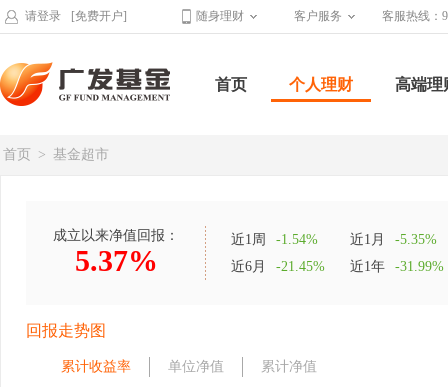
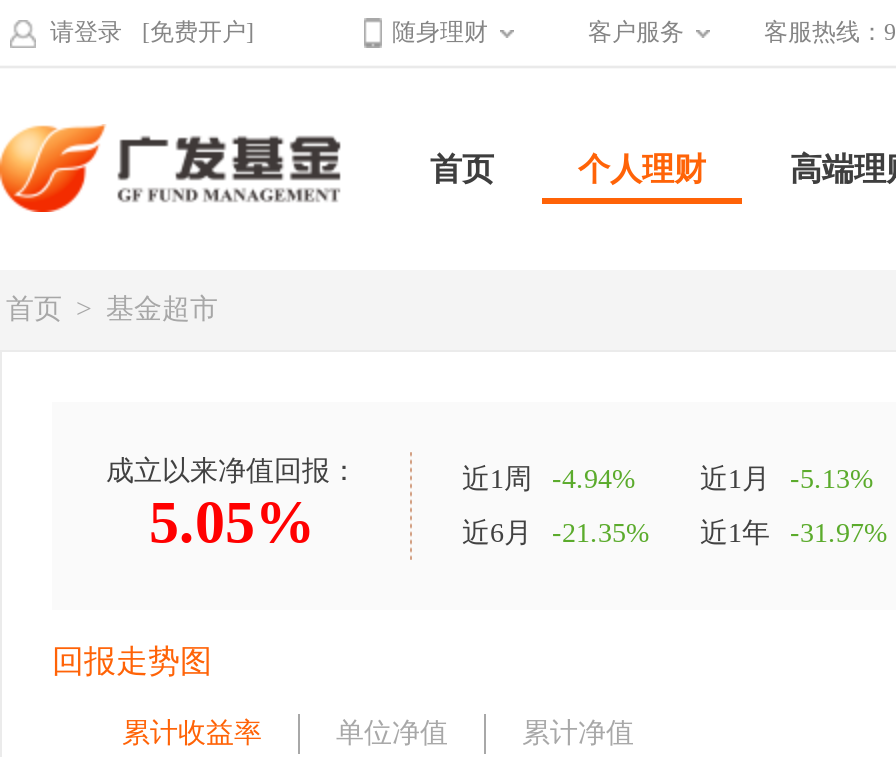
- 近1周 -1.54%
+ 近1周 -4.94%

- 近1月 -5.35%
+ 近1月 -5.13%

- 5.37%
+ 5.05%

- -21.45%
+ -21.35%

- -31.99%
+ -31.97%
